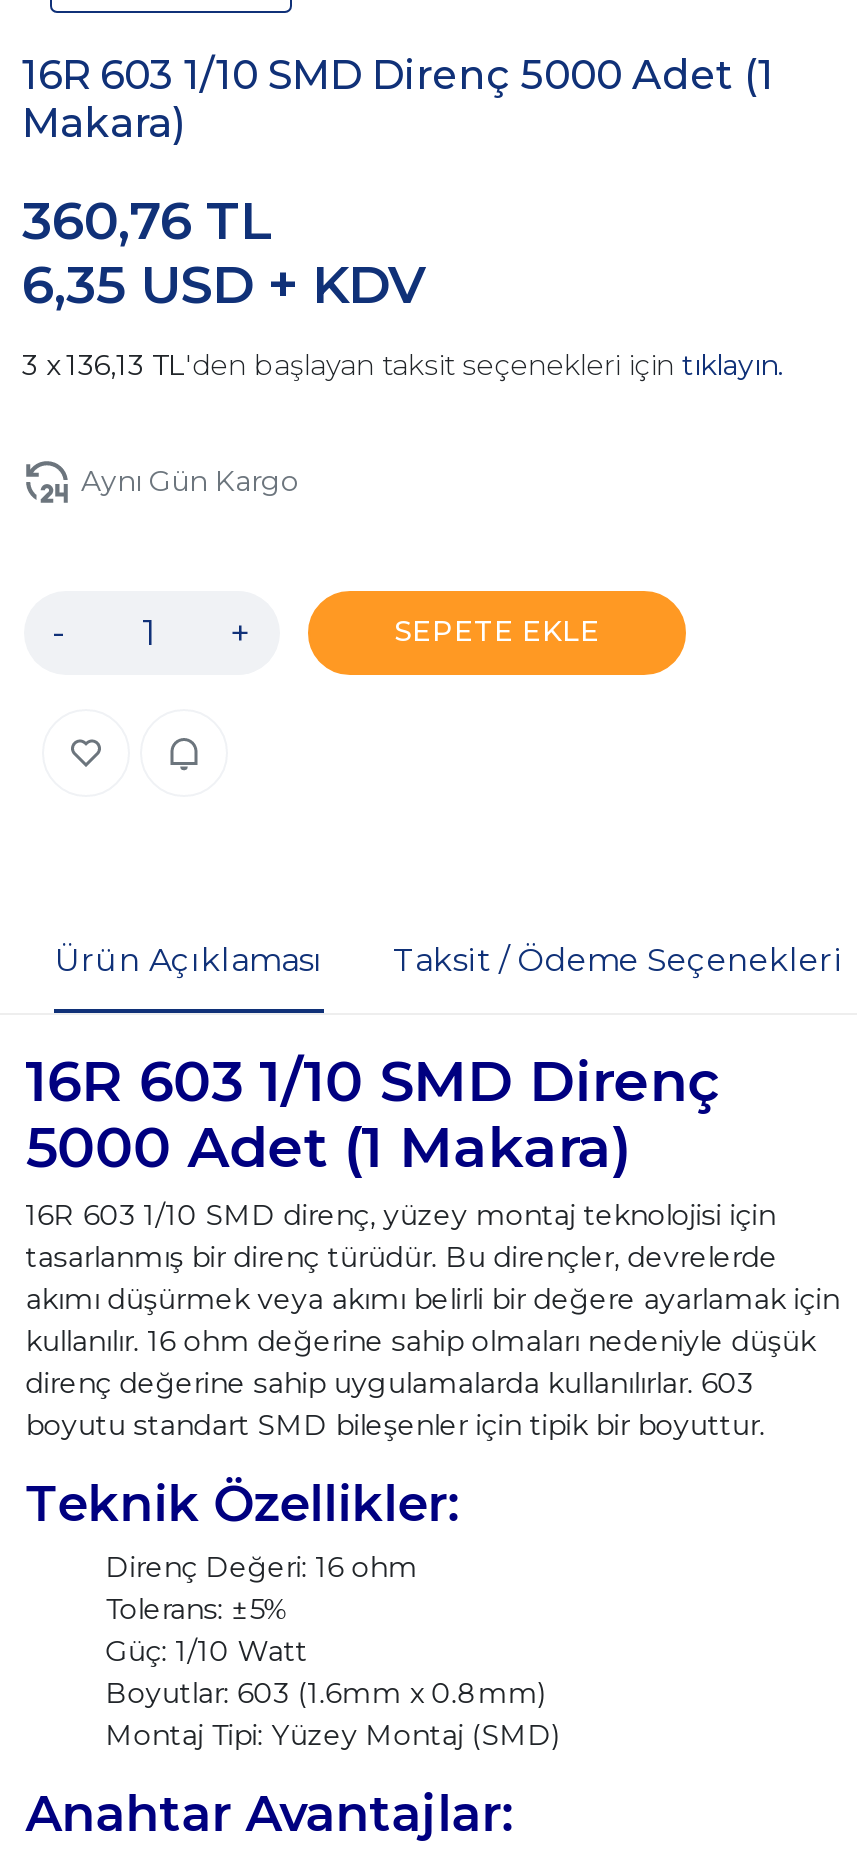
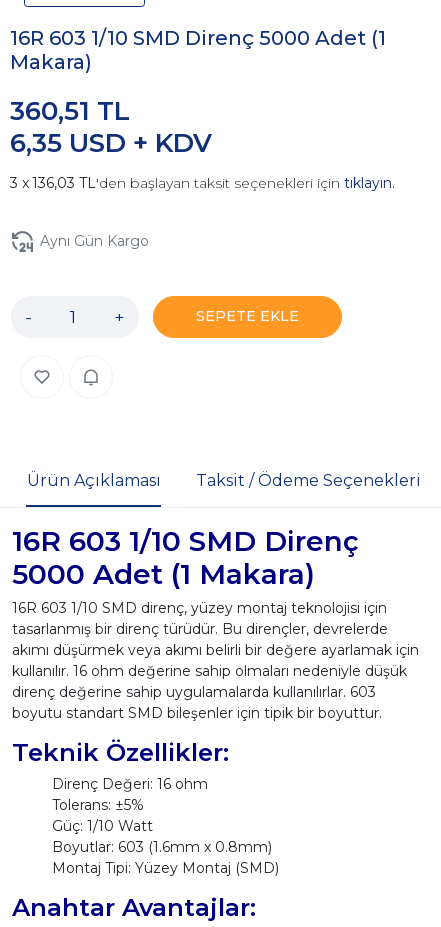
- 360,76 TL
+ 360,51 TL

- 136,13 TL'den başlayan taksit seçenekleri için tıklayın.
+ 136,03 TL'den başlayan taksit seçenekleri için tıklayın.
